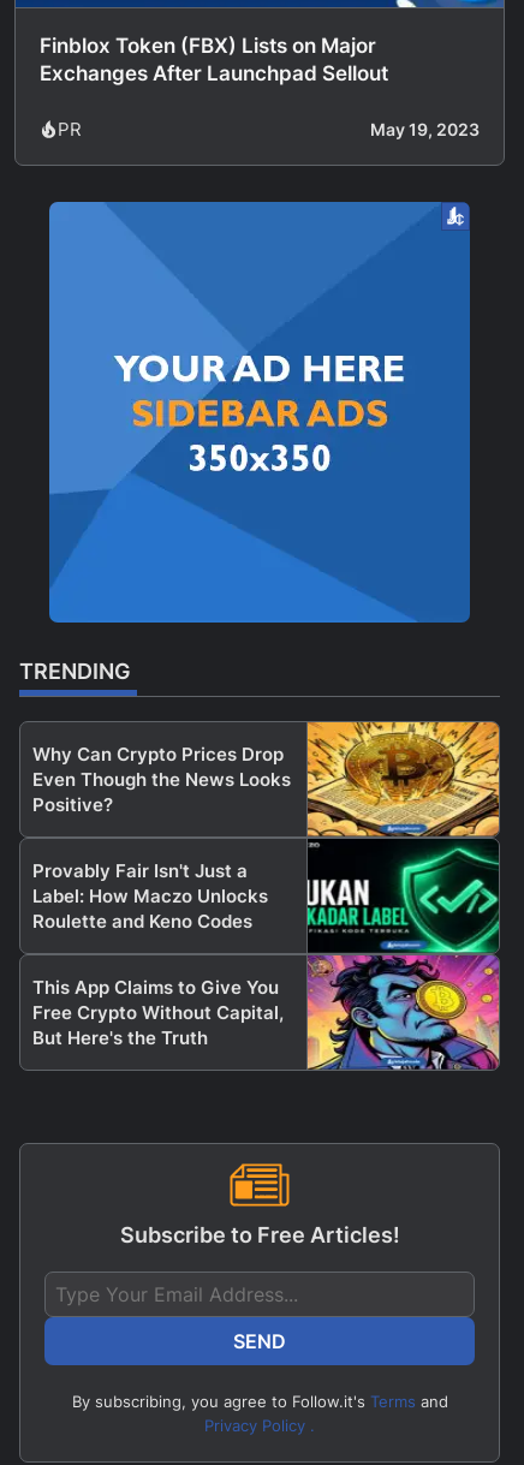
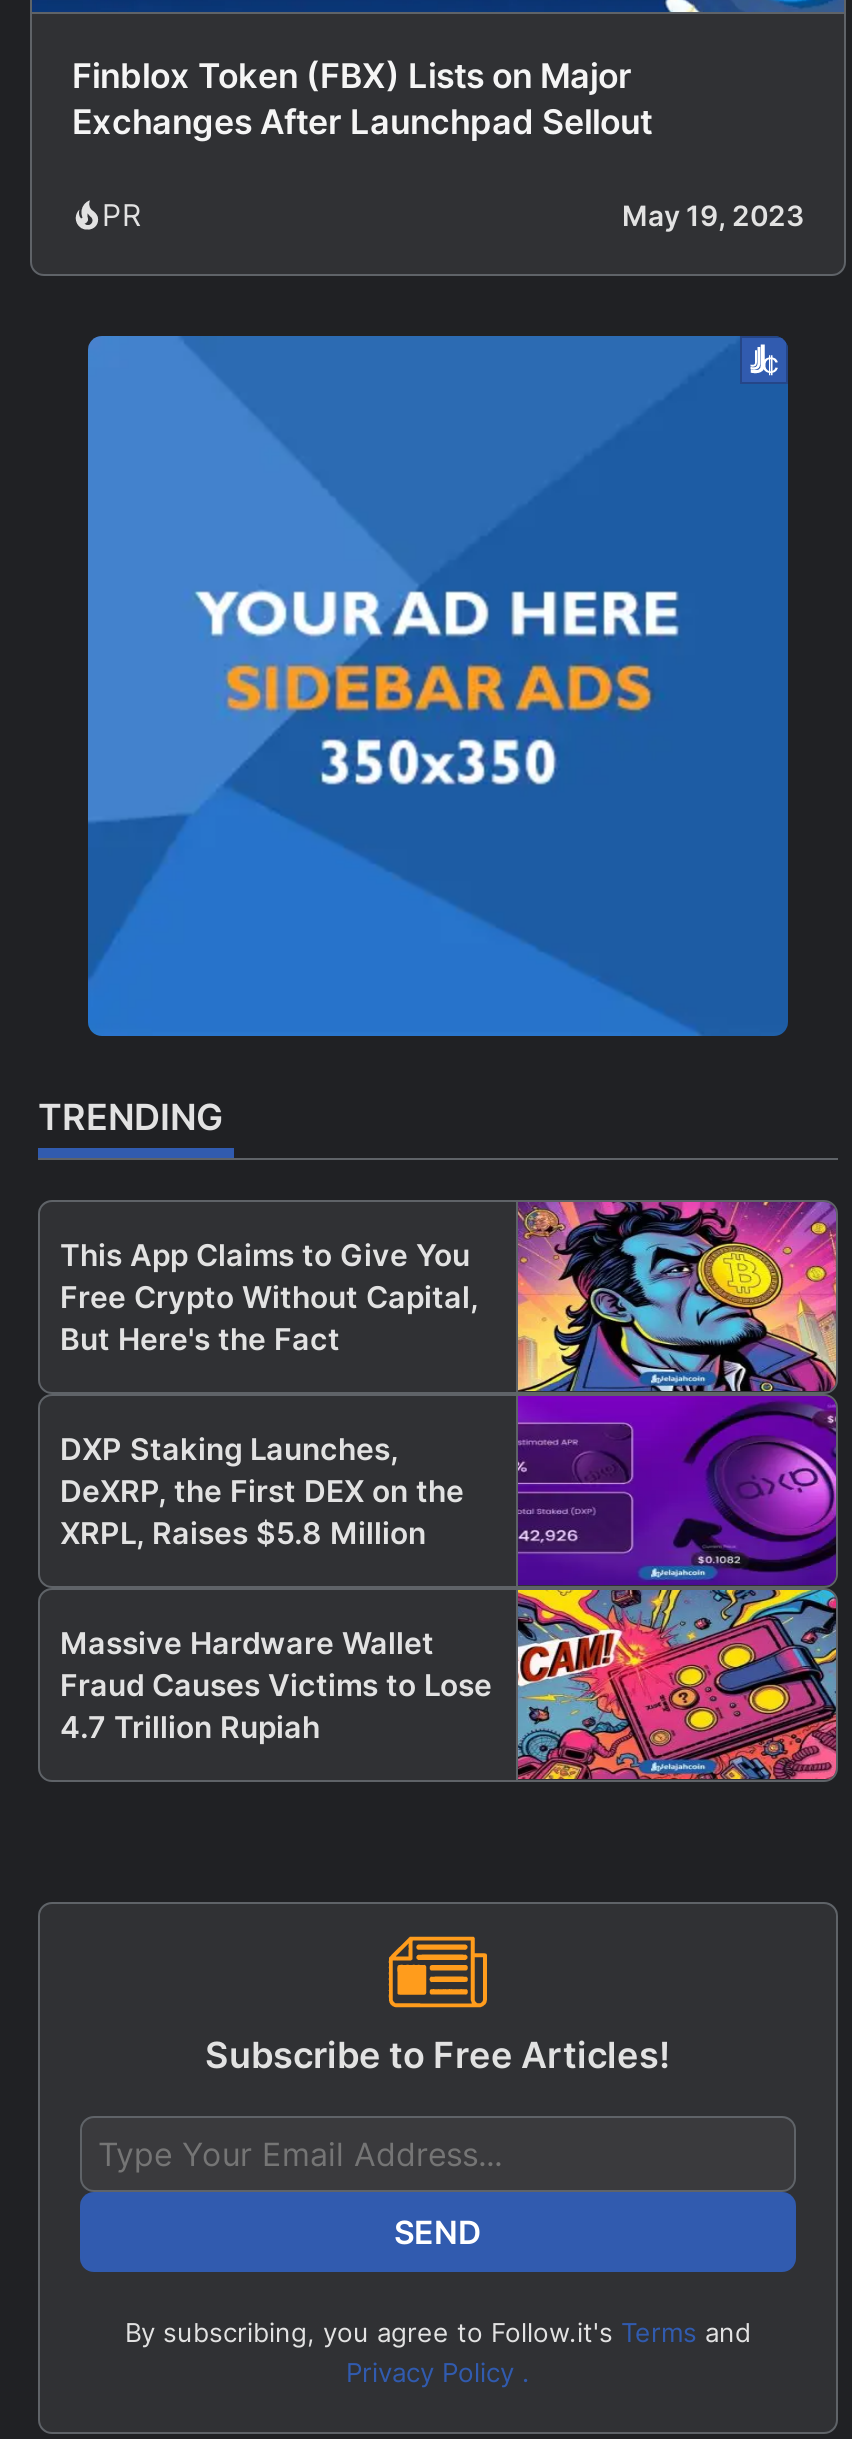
- [image]
+ [image]

- Why Can Crypto Prices Drop
- Even Though the News Looks
- Positive?
- Provably Fair Isn't Just a
- Label: How Maczo Unlocks
- Roulette and Keno Codes

moved up: This App Claims to Give You | Free Crypto Without Capital,

- But Here's the Truth
+ But Here's the Fact
+ DXP Staking Launches,
+ DeXRP, the First DEX on the
+ XRPL, Raises $5.8 Million
+ Massive Hardware Wallet
+ Fraud Causes Victims to Lose
+ 4.7 Trillion Rupiah
